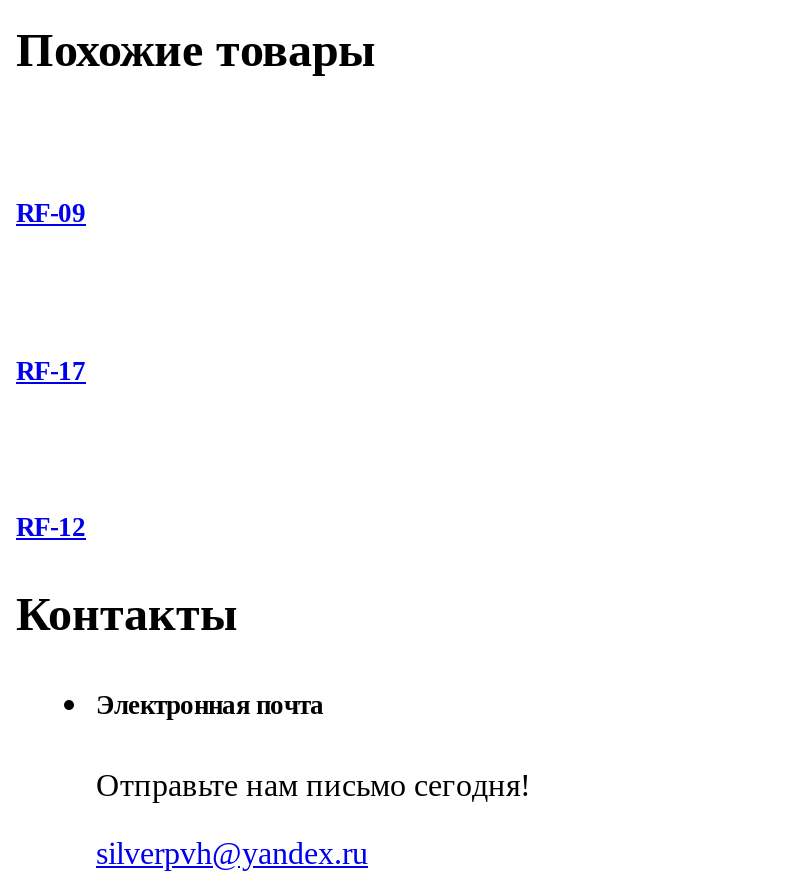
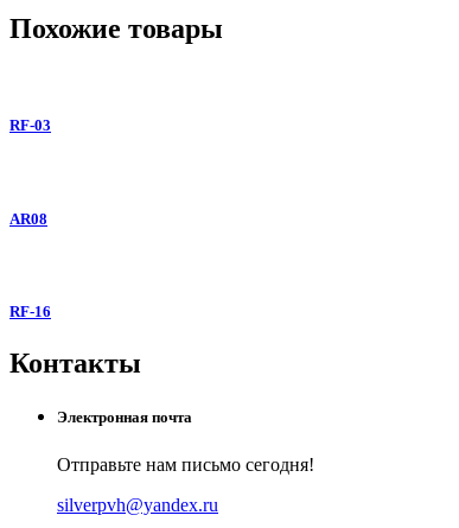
- RF-09
+ RF-03

- RF-17
+ AR08

- RF-12
+ RF-16
